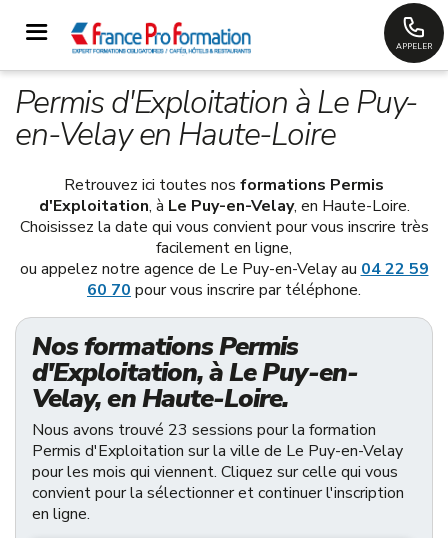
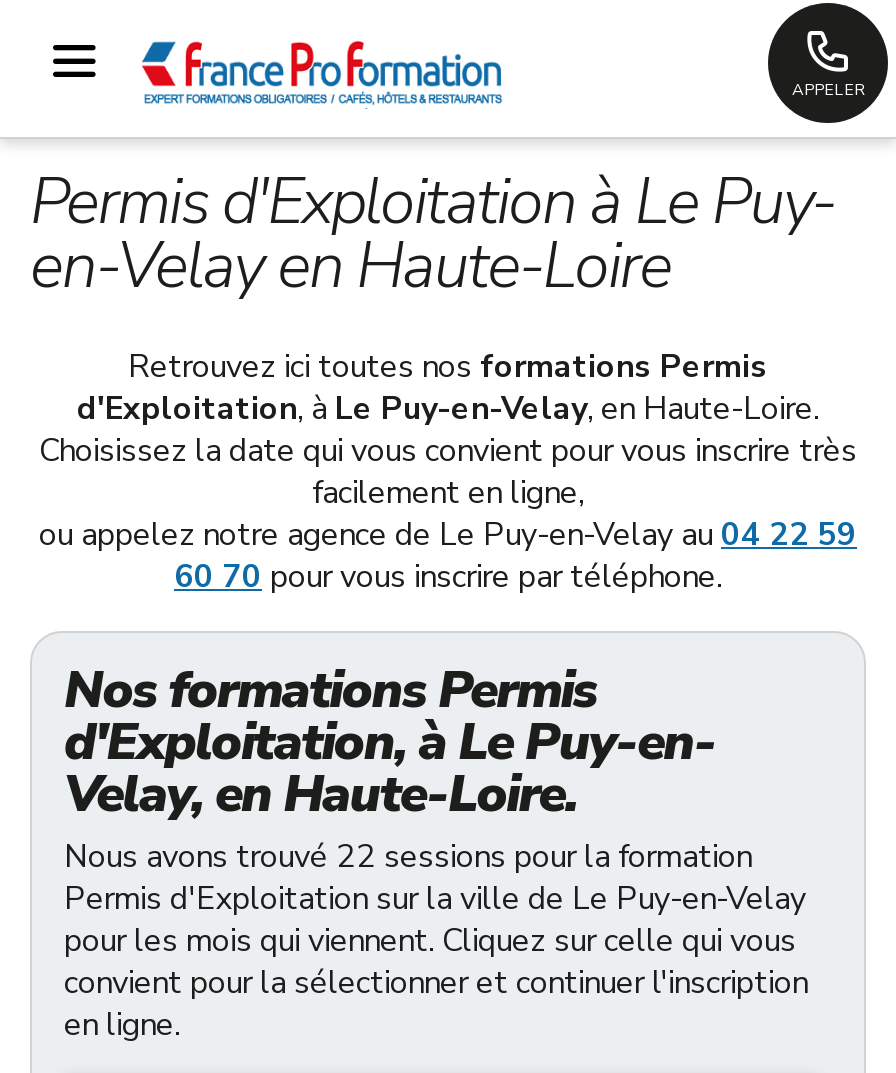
- Nous avons trouvé 23 sessions pour la formation
+ Nous avons trouvé 22 sessions pour la formation
